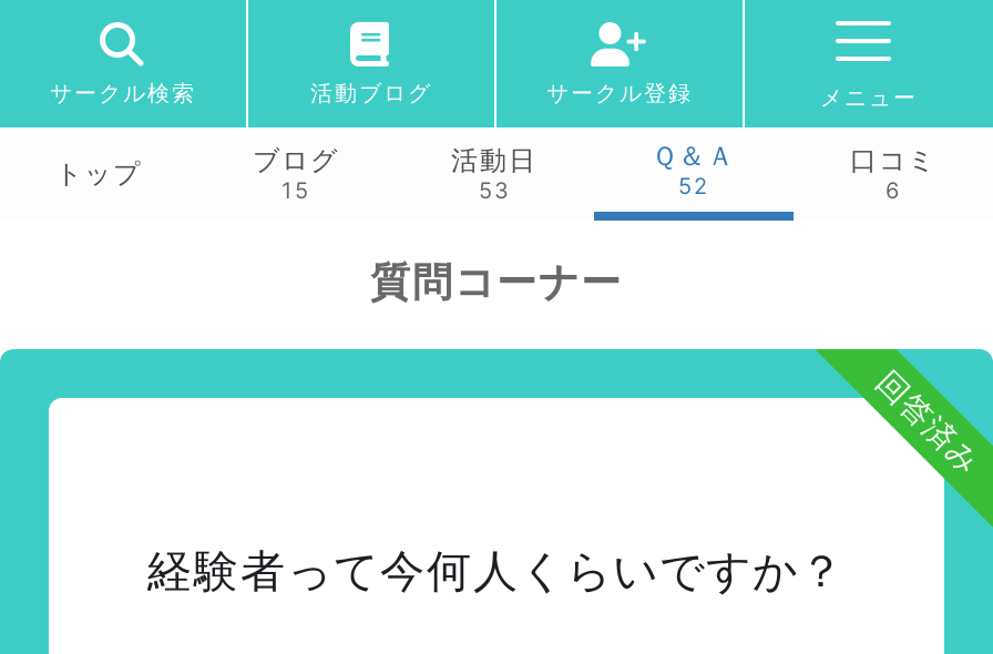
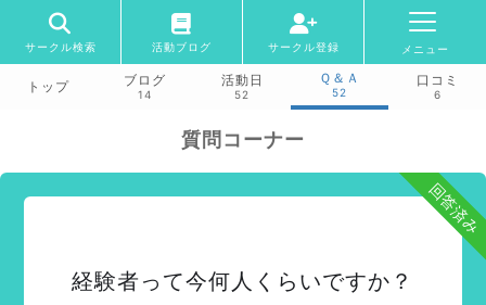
- 15
+ 14

- 53
+ 52
